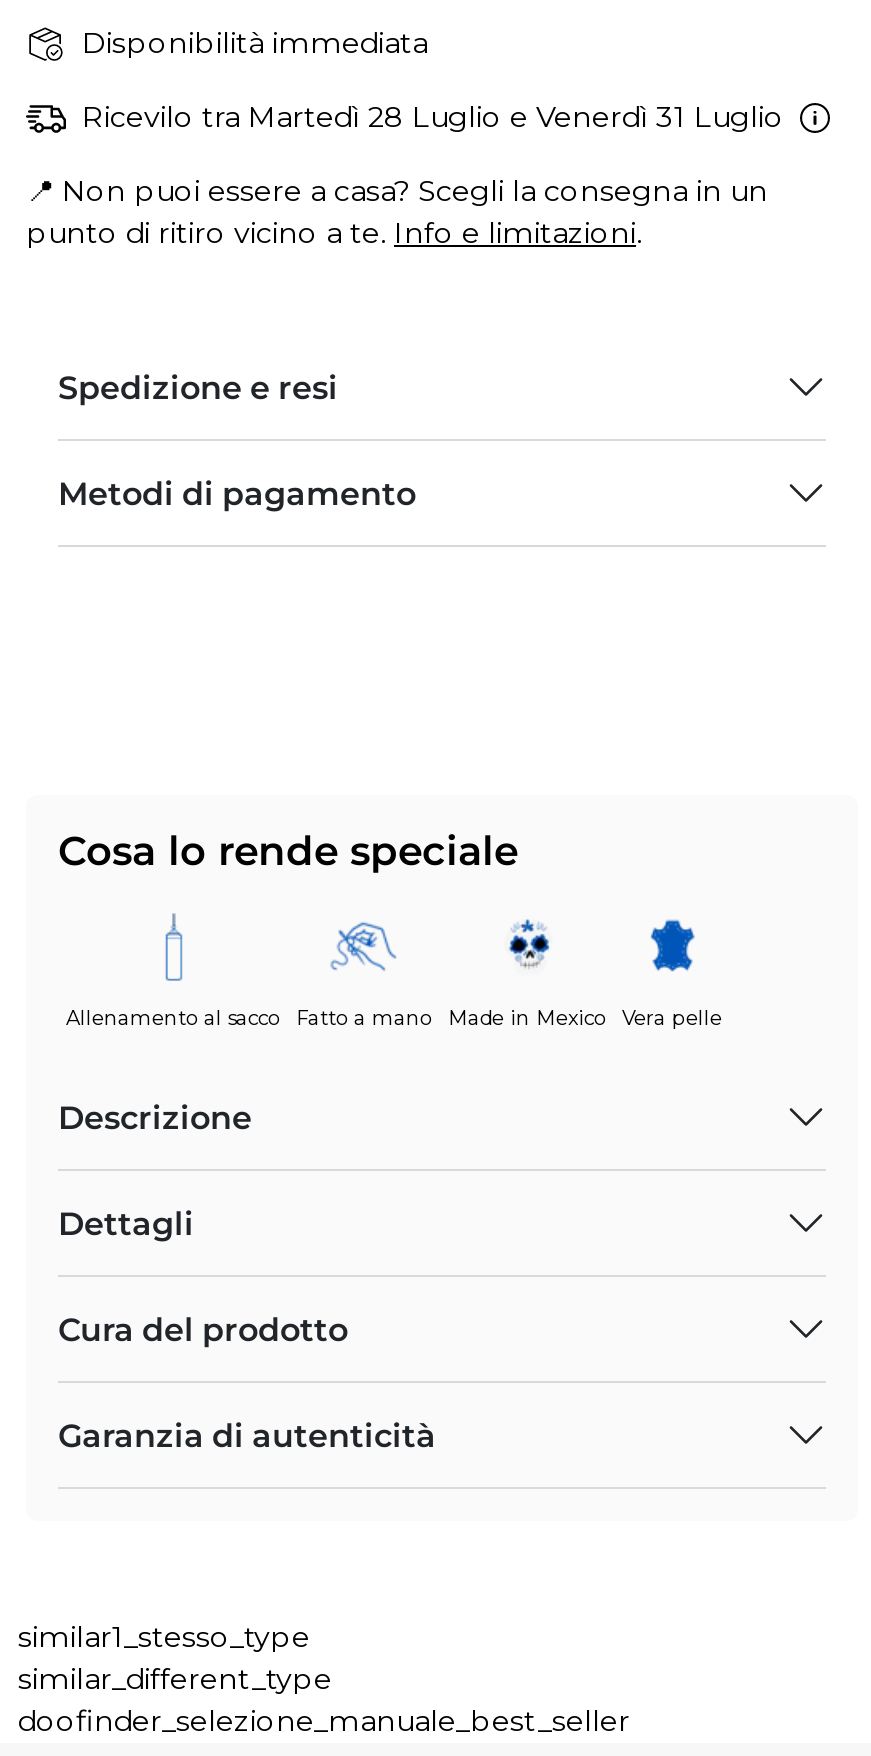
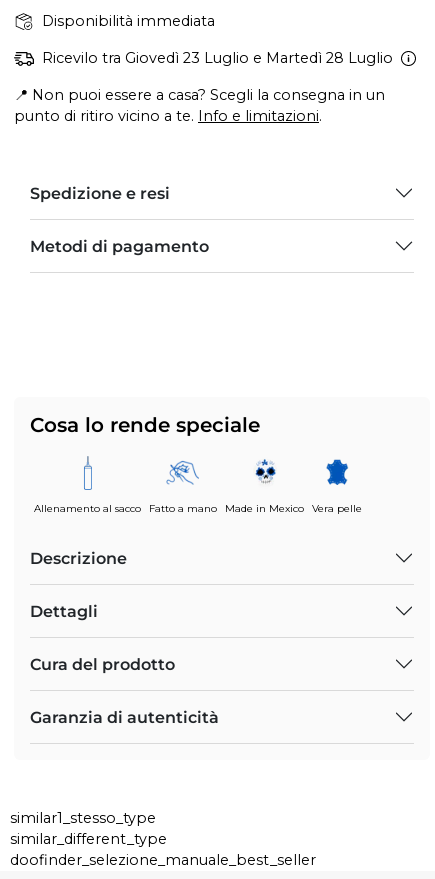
- Ricevilo tra Martedì 28 Luglio e Venerdì 31 Luglio
+ Ricevilo tra Giovedì 23 Luglio e Martedì 28 Luglio
